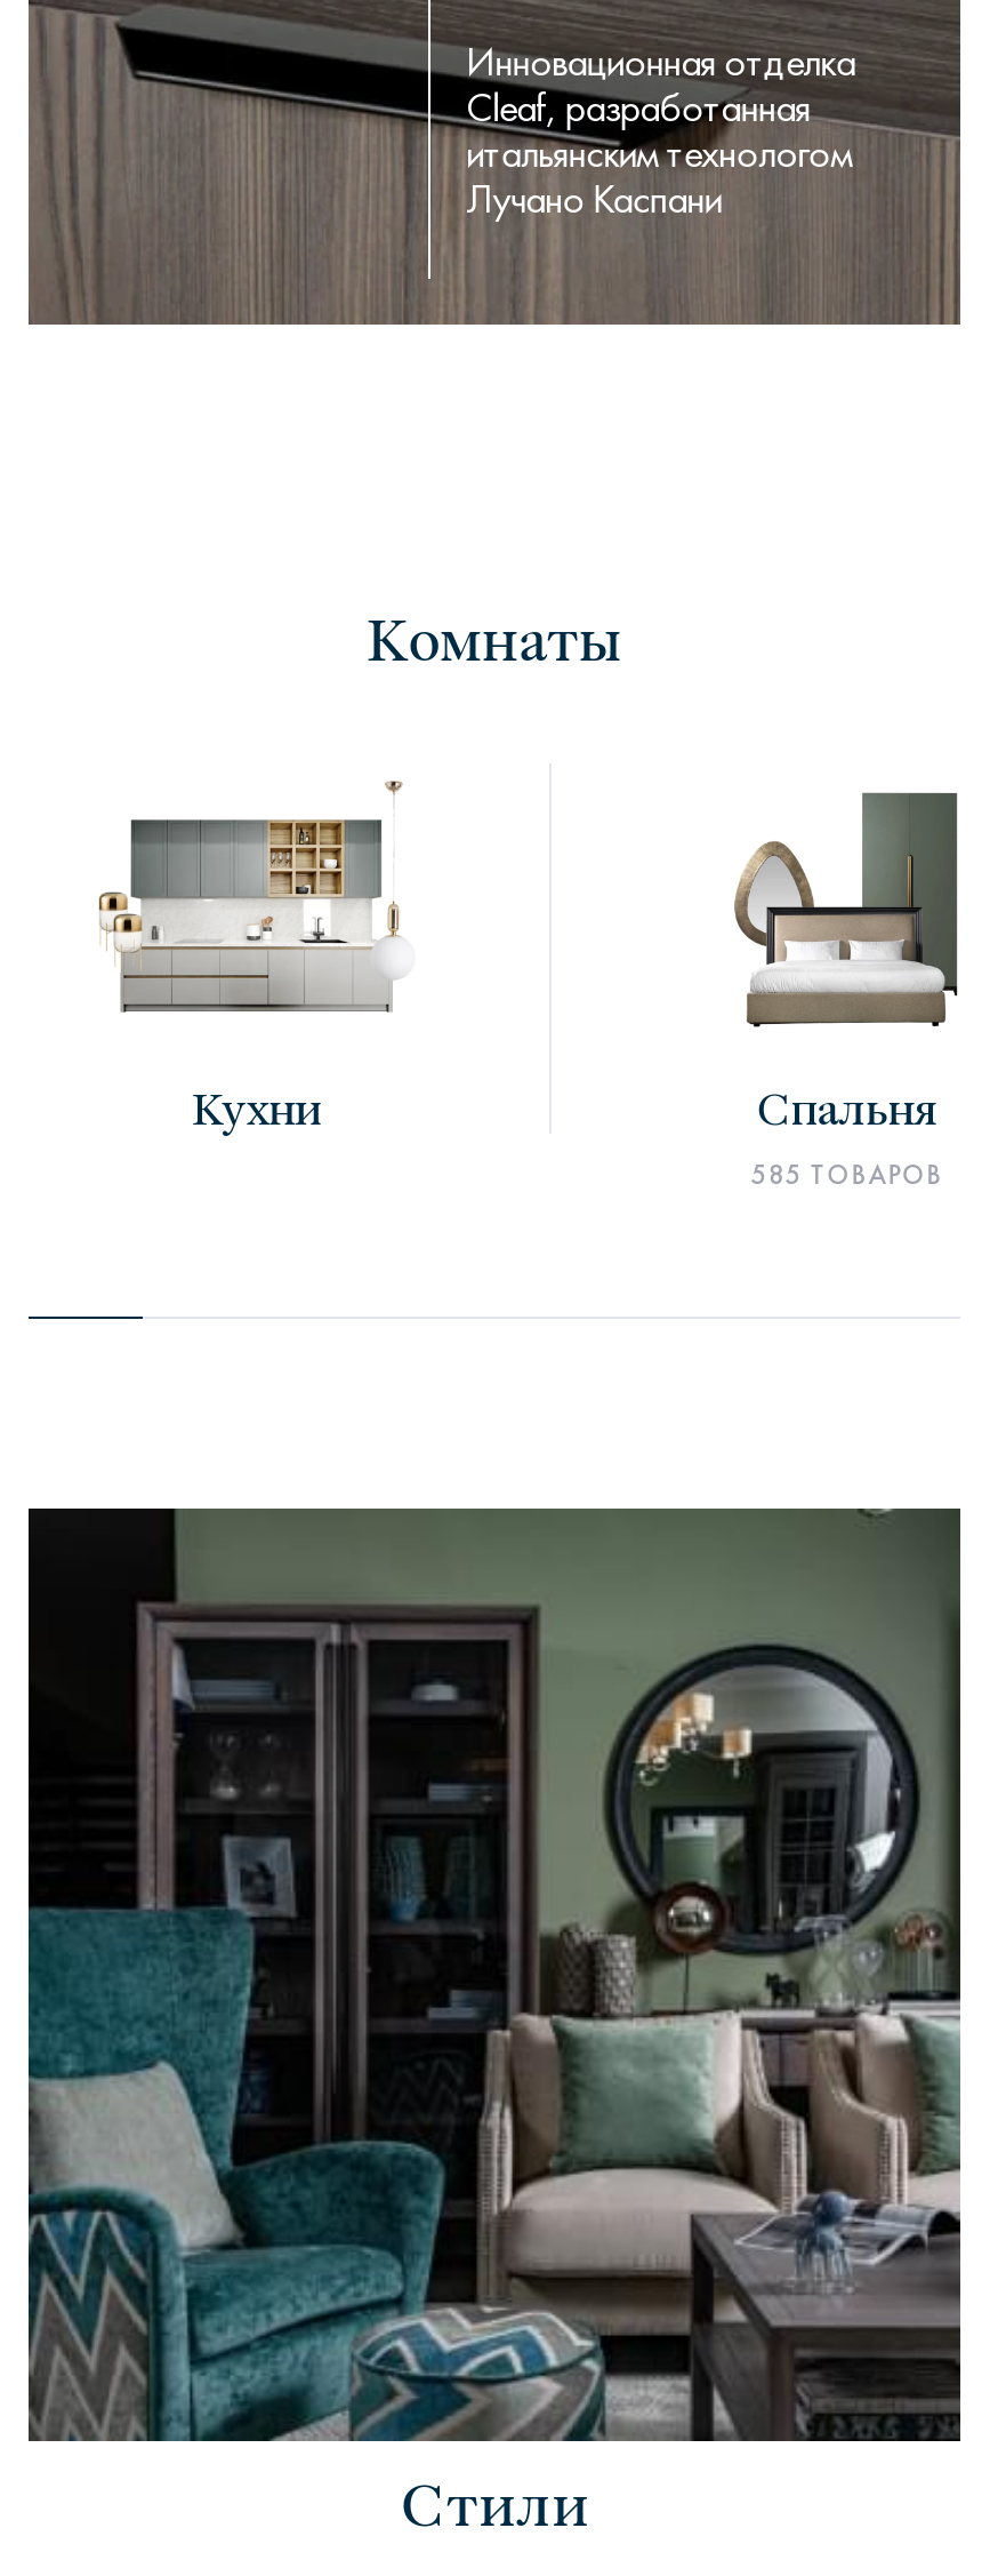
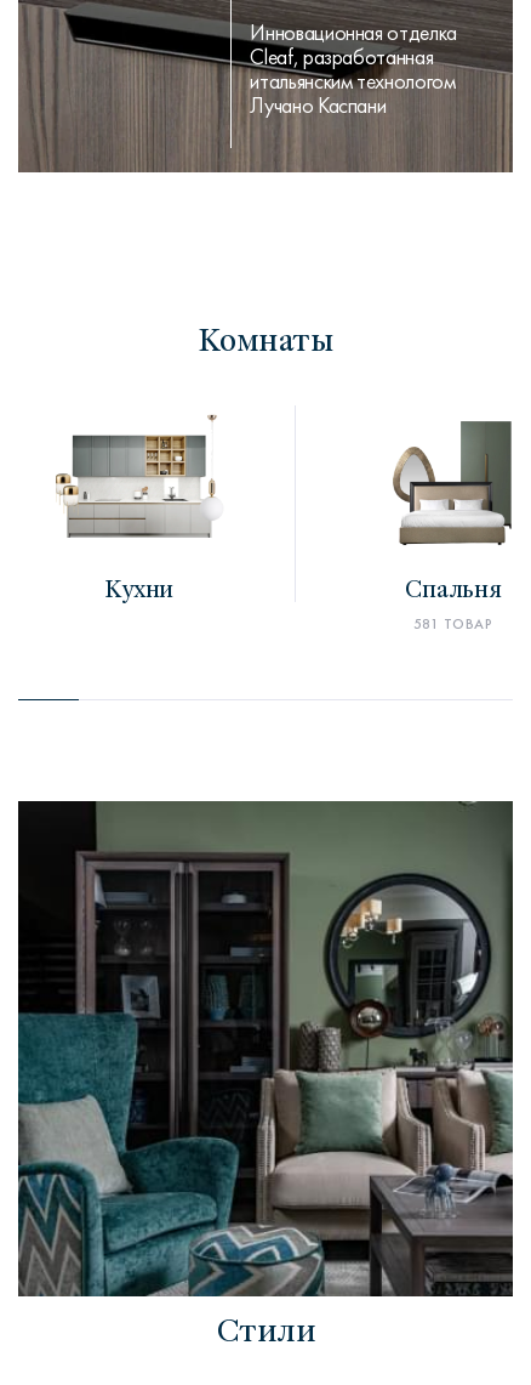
- 585 ТОВАРОВ
+ 581 ТОВАР
